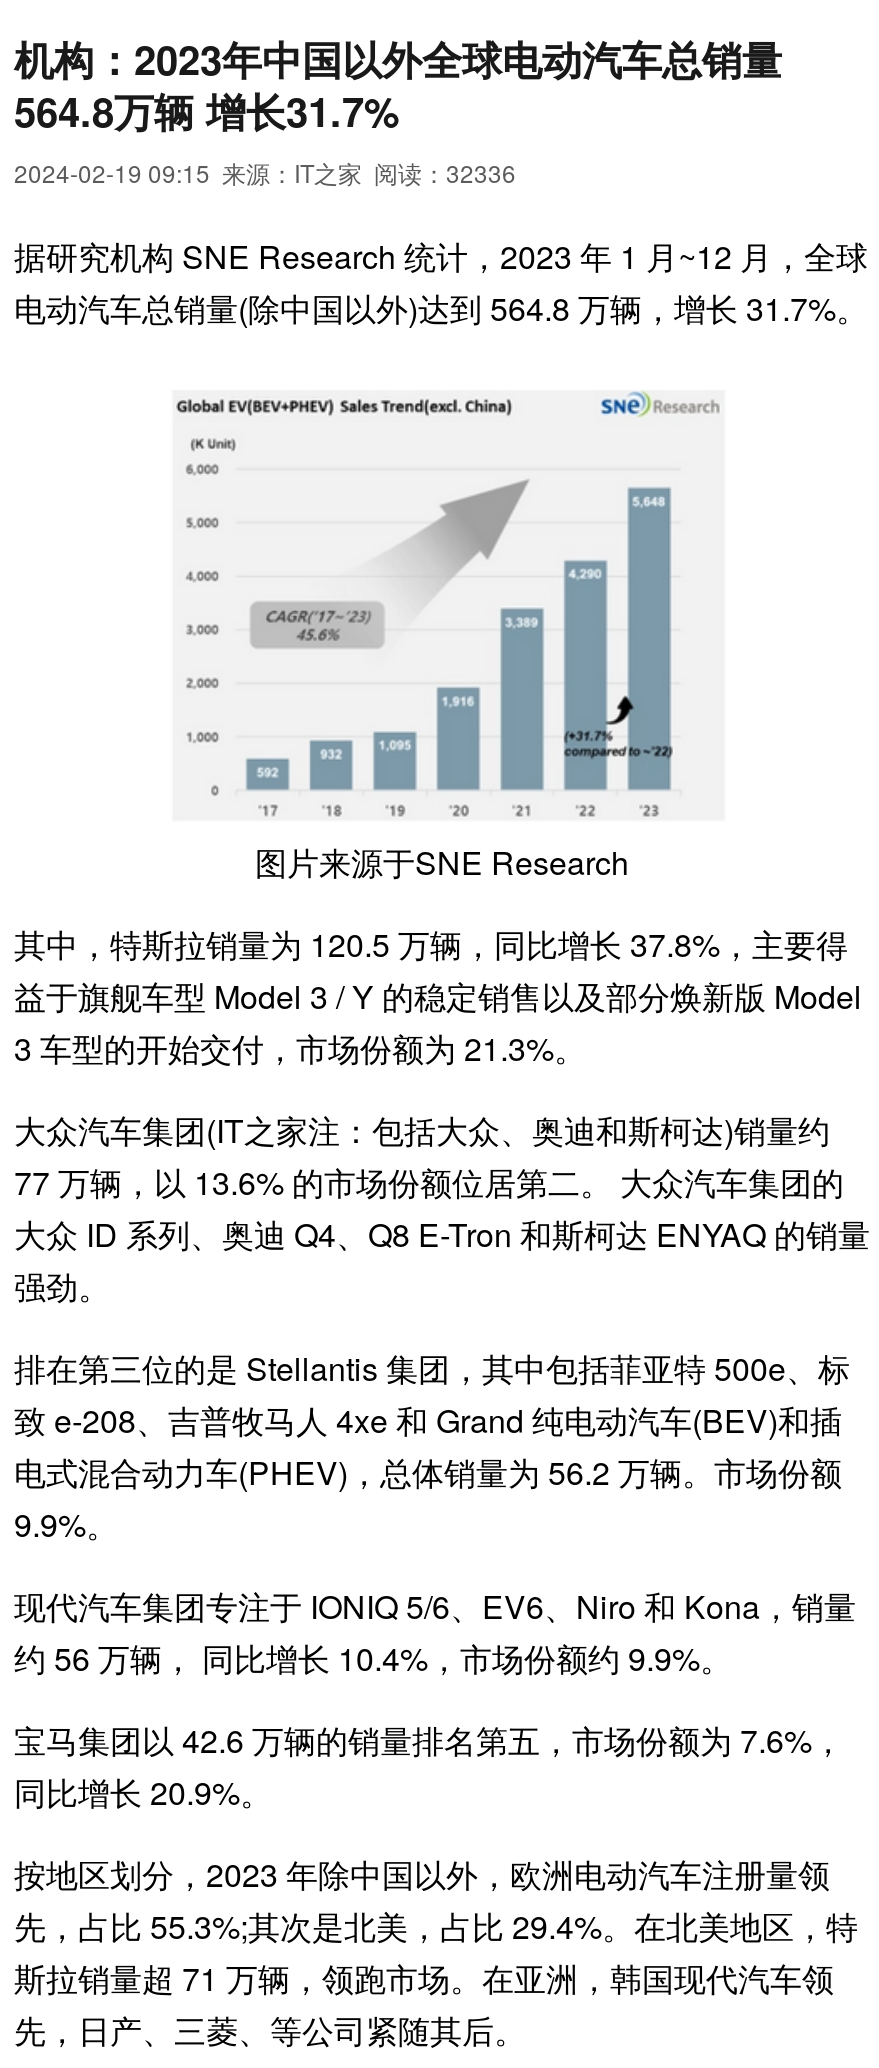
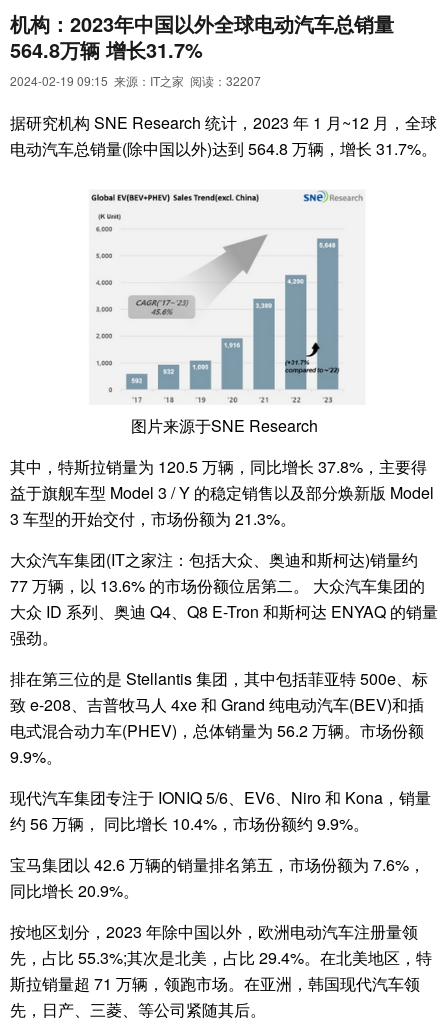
- 2024-02-19 09:15 来源：IT之家 阅读：32336
+ 2024-02-19 09:15 来源：IT之家 阅读：32207
